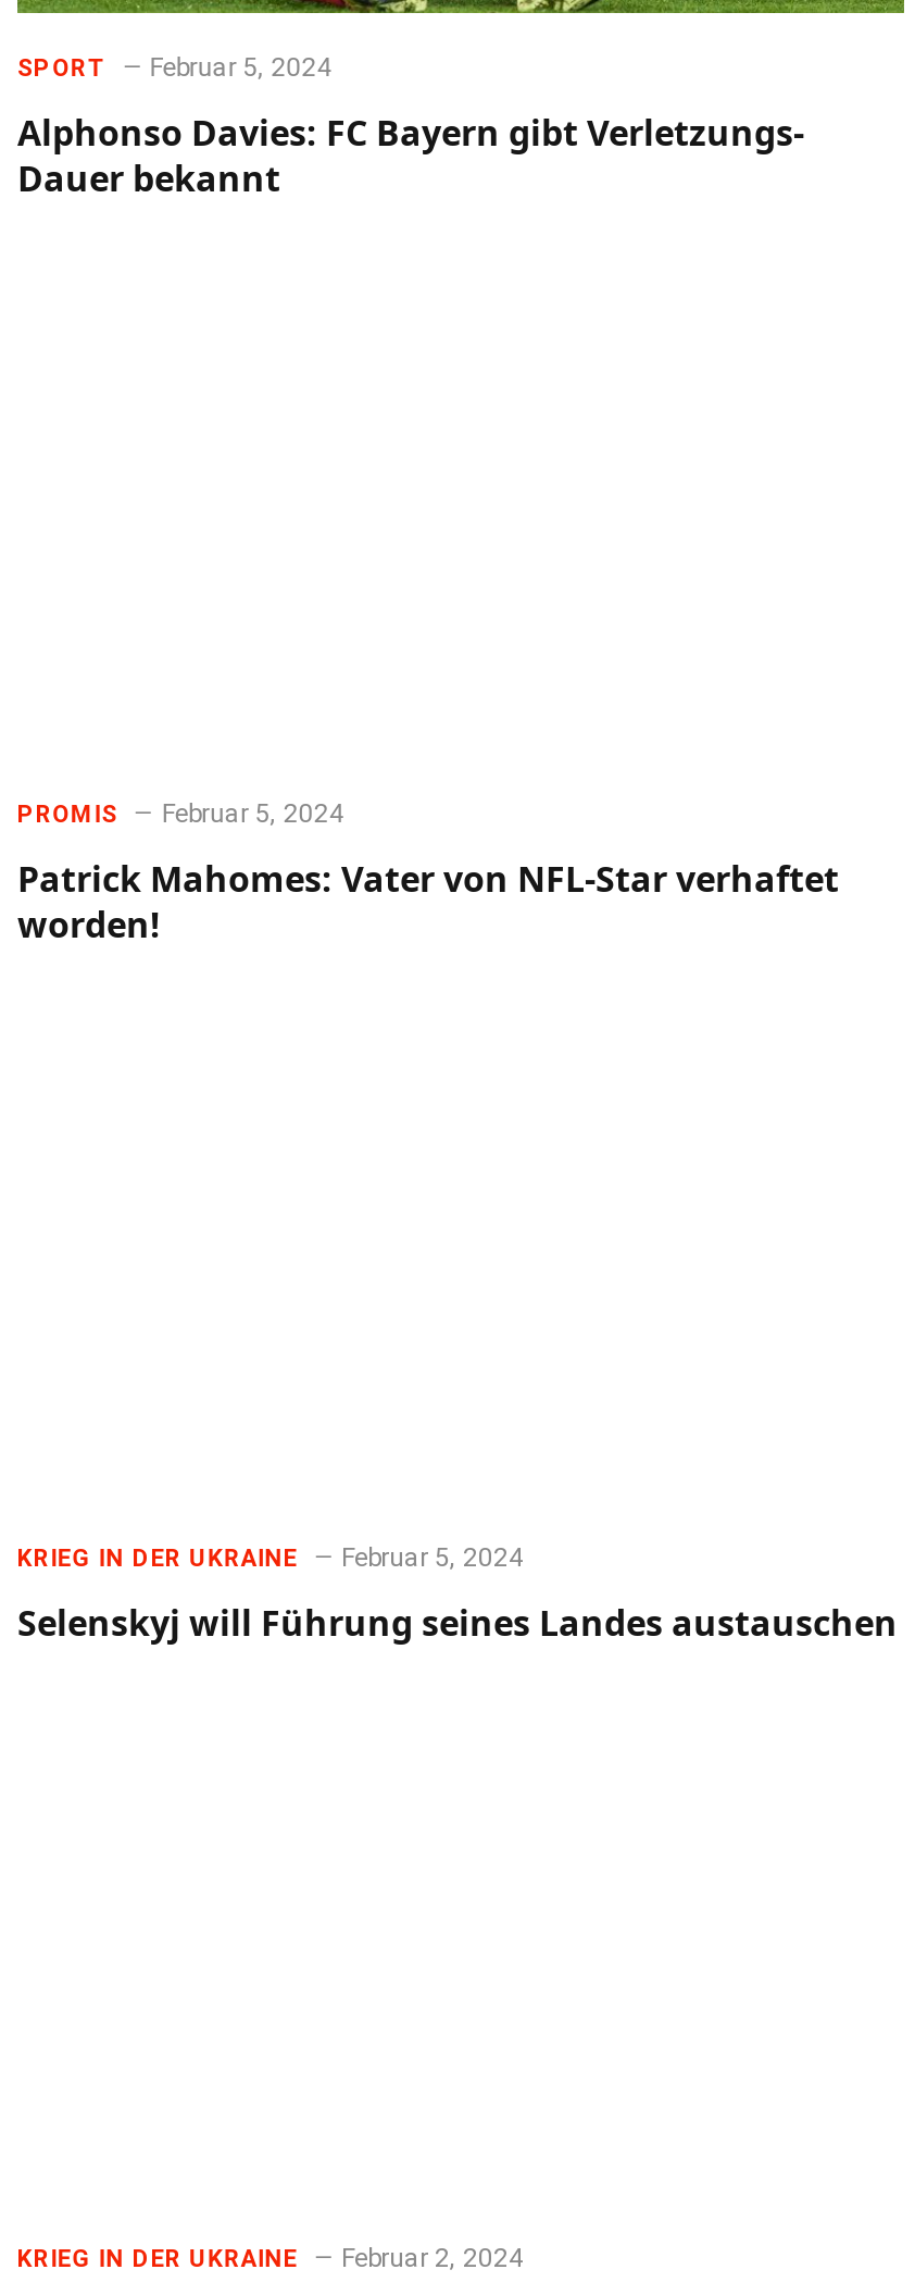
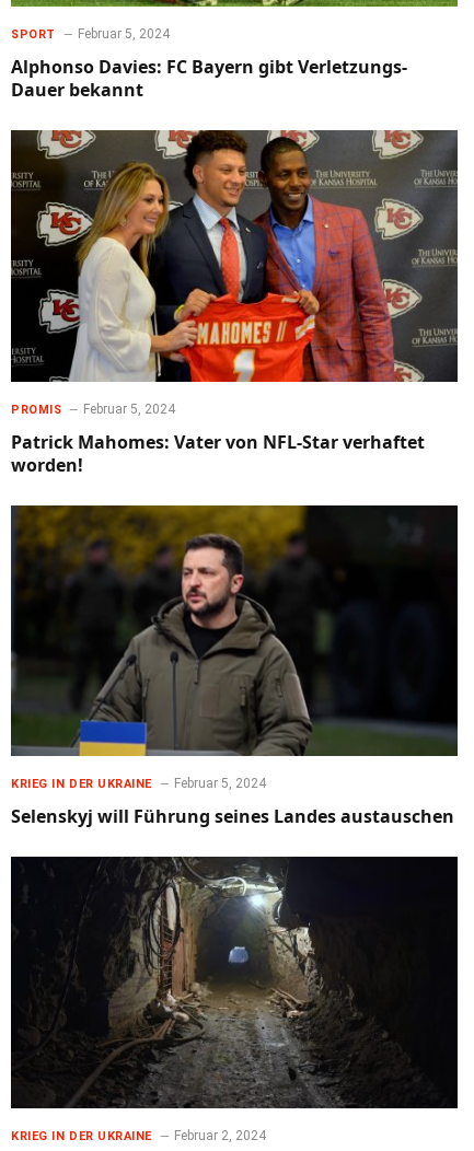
+ [image]

+ [image]

+ [image]
